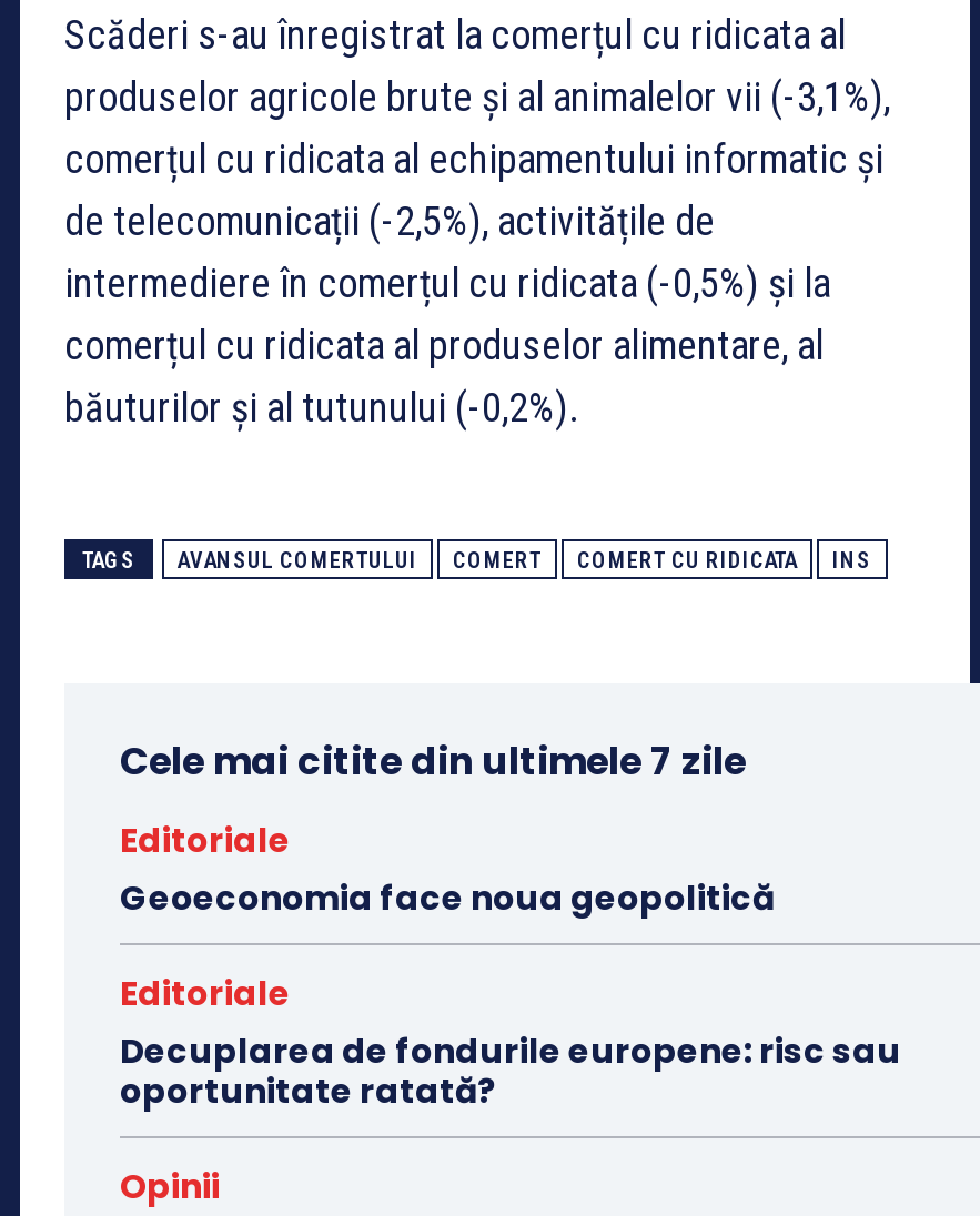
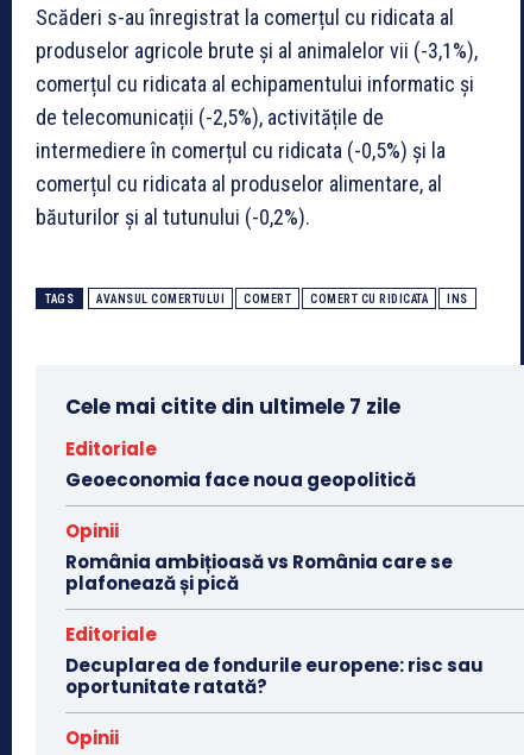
+ Opinii
+ România ambițioasă vs România care se
+ plafonează și pică
